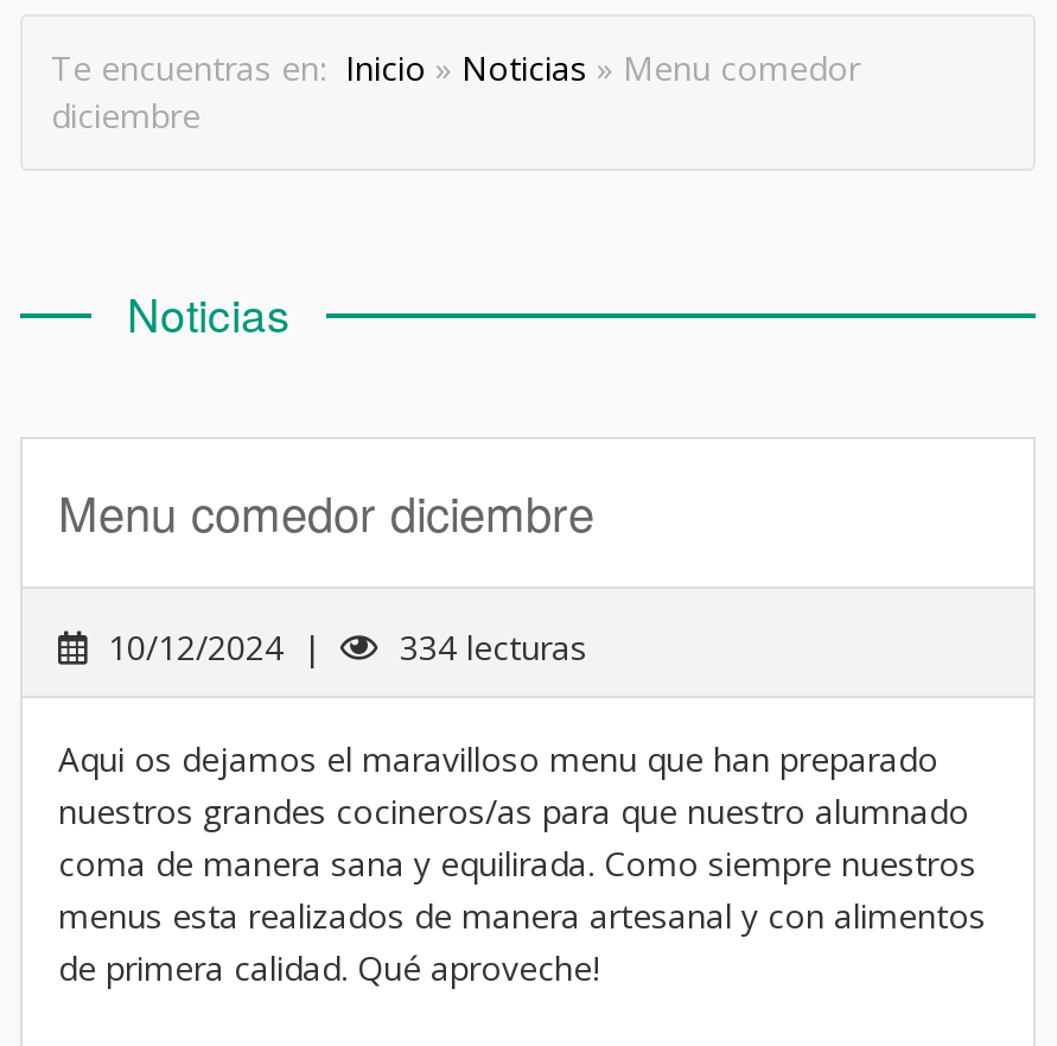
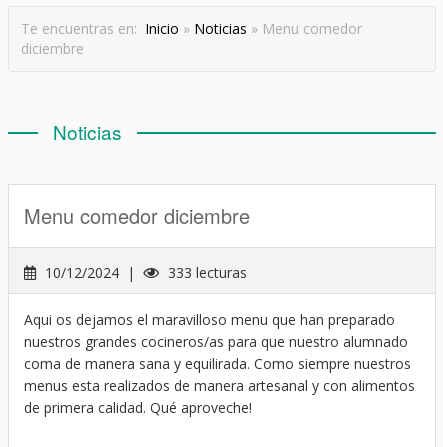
- 334 lecturas
+ 333 lecturas
